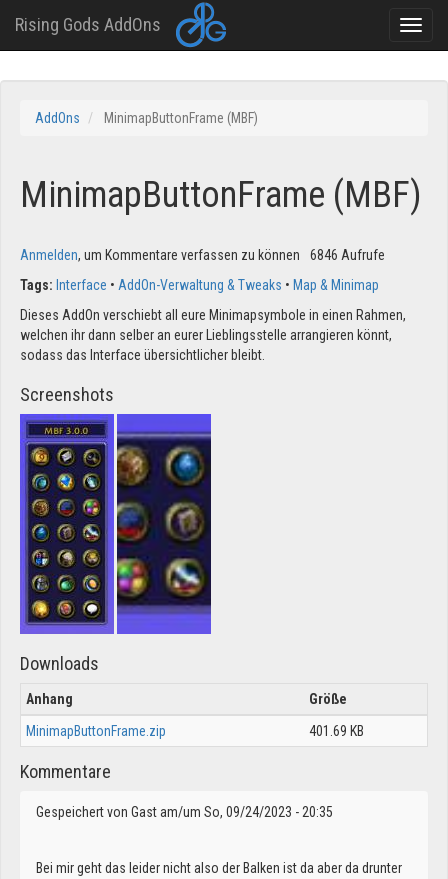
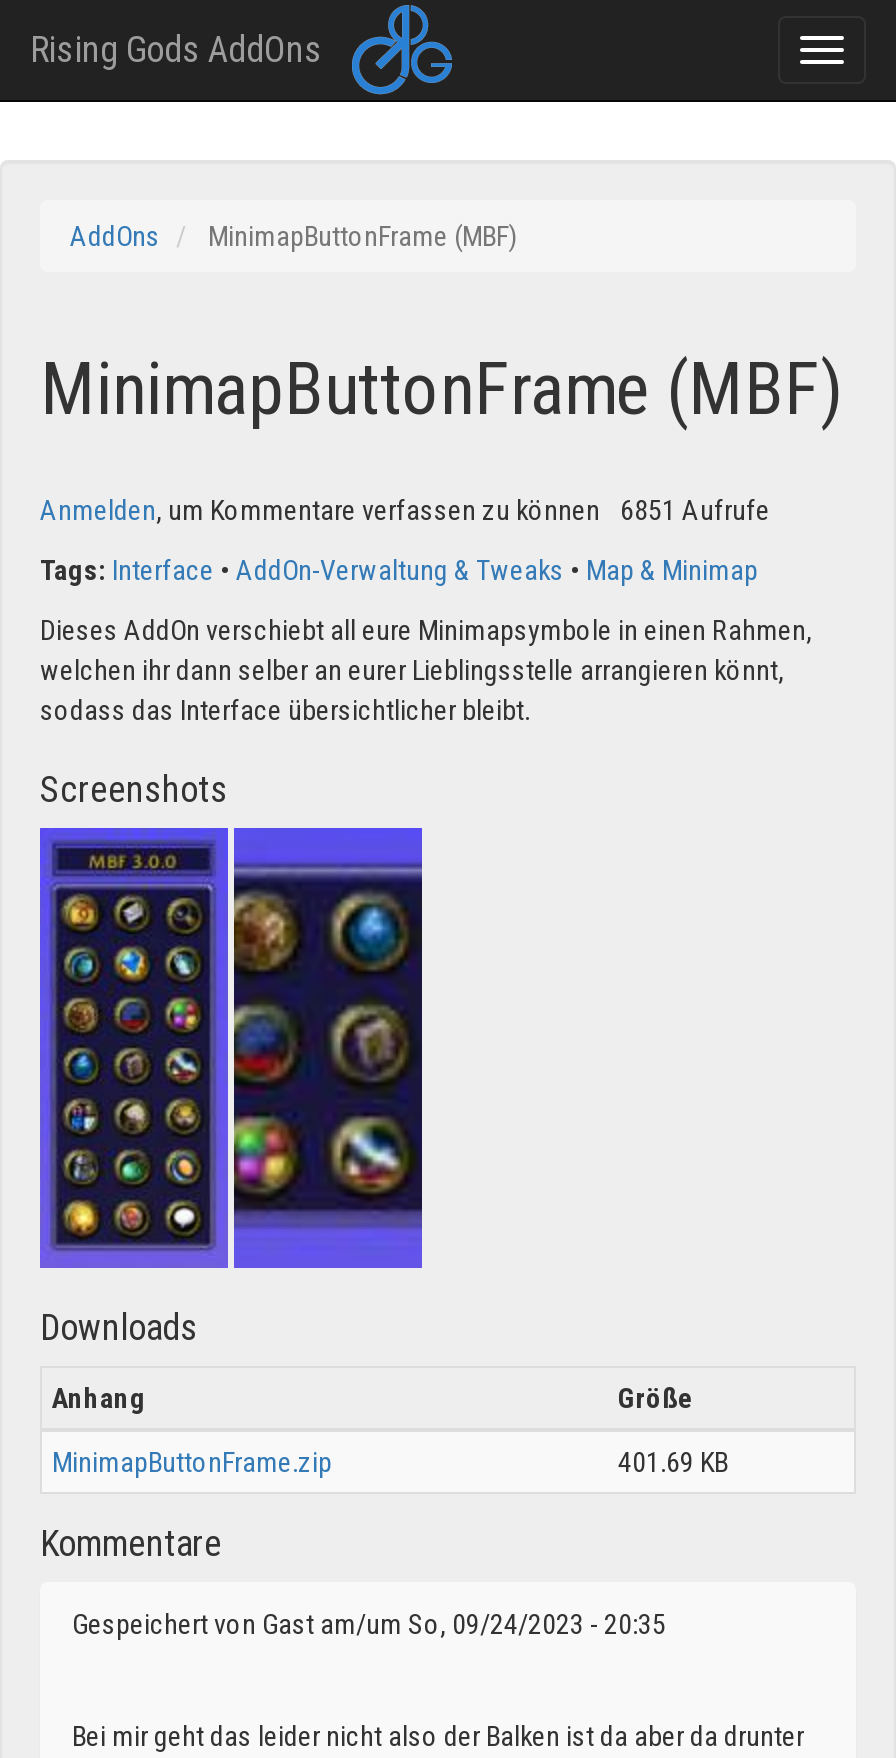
- Anmelden, um Kommentare verfassen zu können 6846 Aufrufe
+ Anmelden, um Kommentare verfassen zu können 6851 Aufrufe
